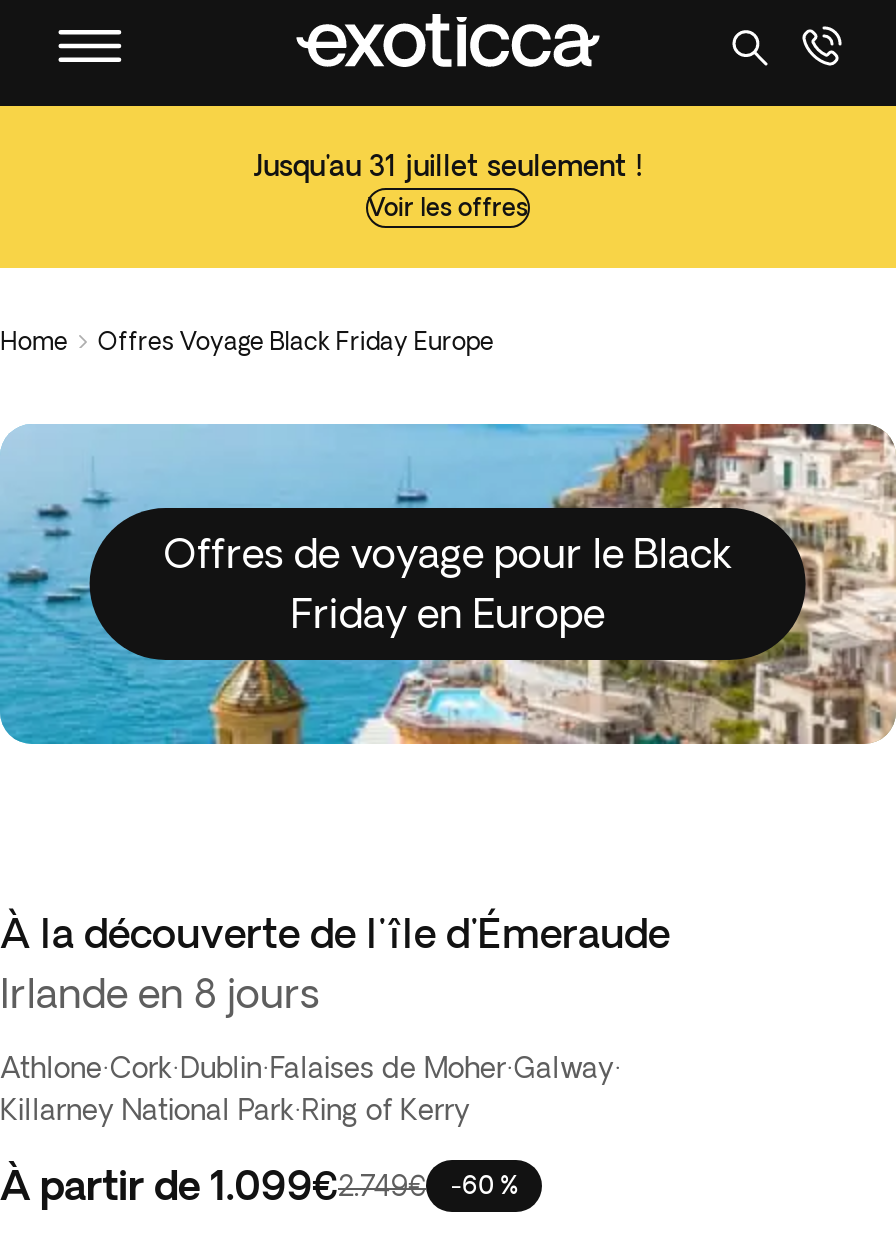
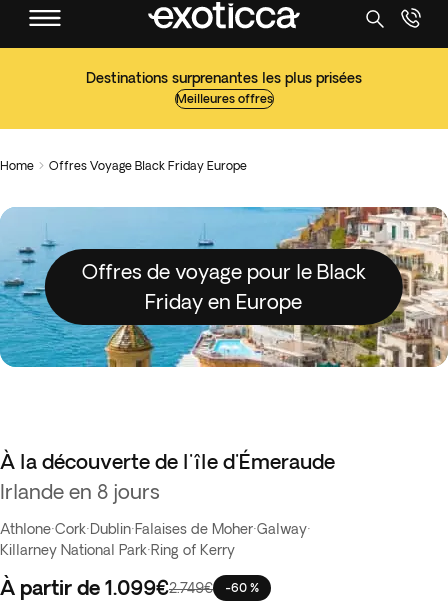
- Jusqu'au 31 juillet seulement !
- Voir les offres
+ Destinations surprenantes les plus prisées
+ Meilleures offres
